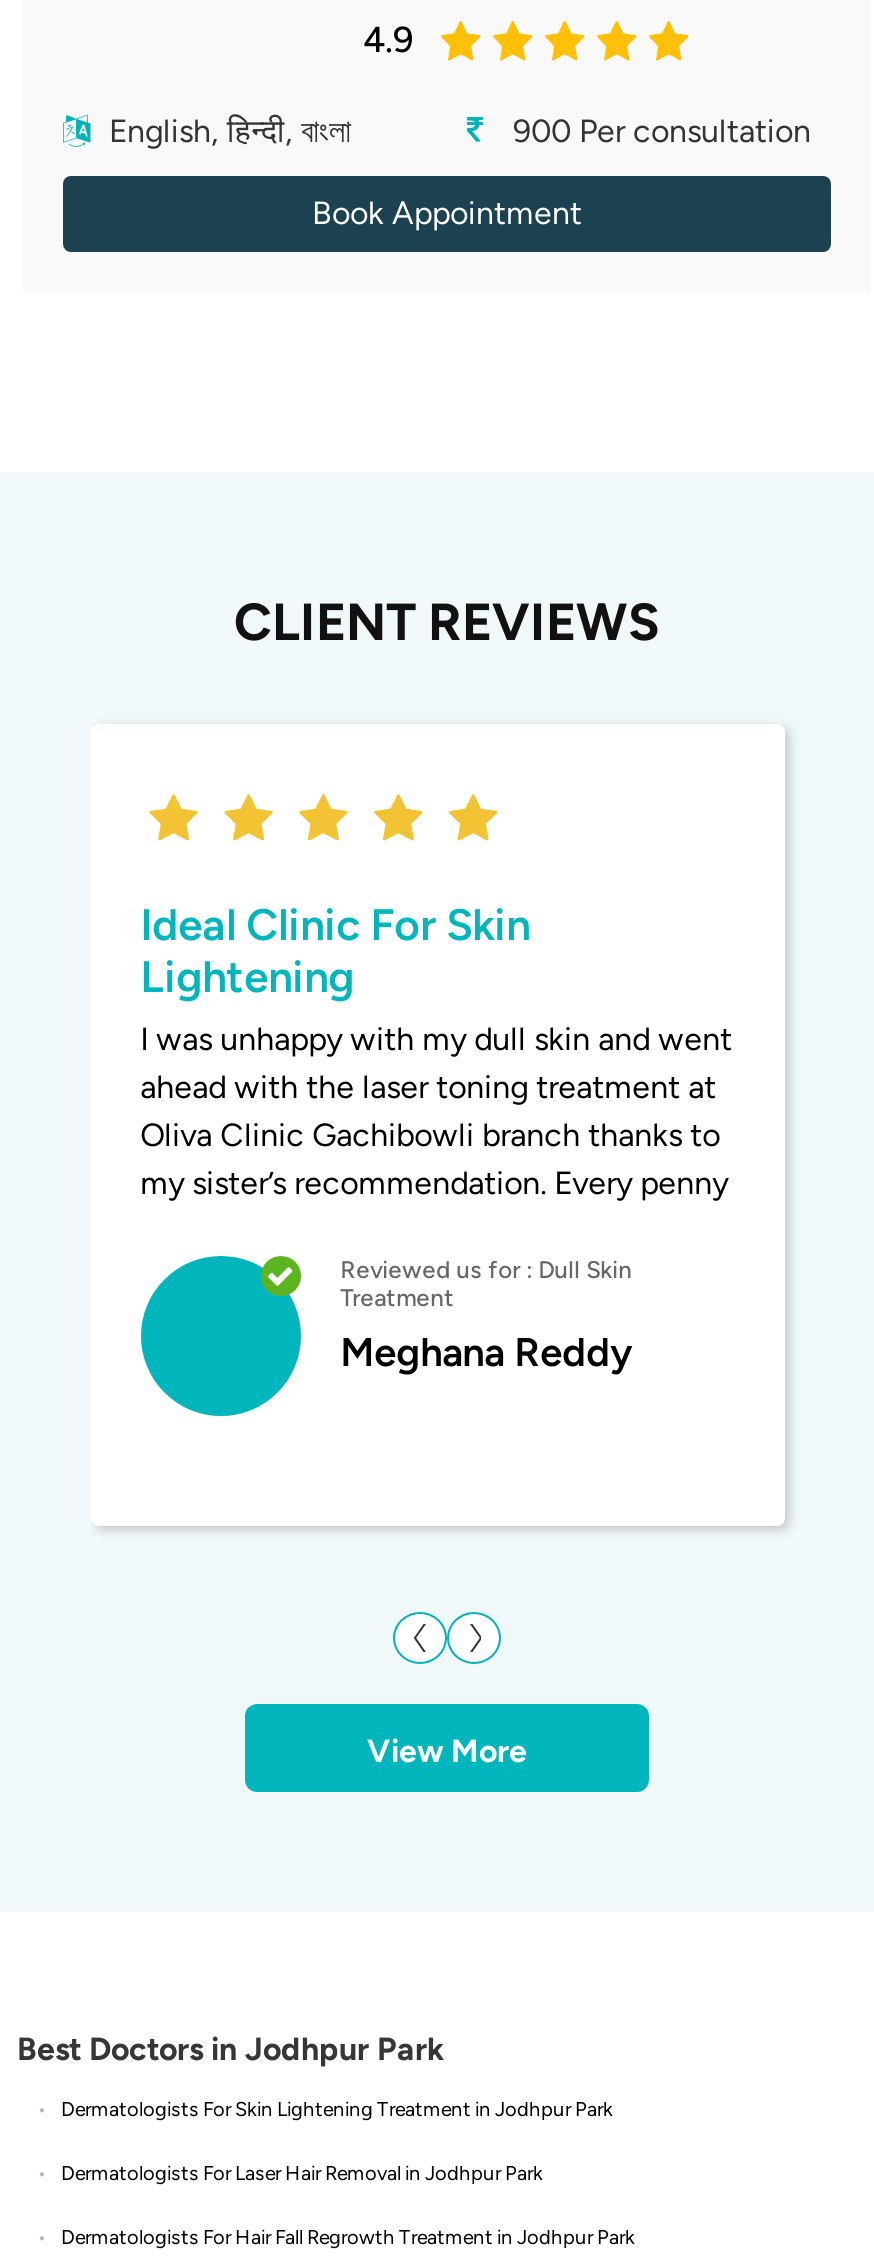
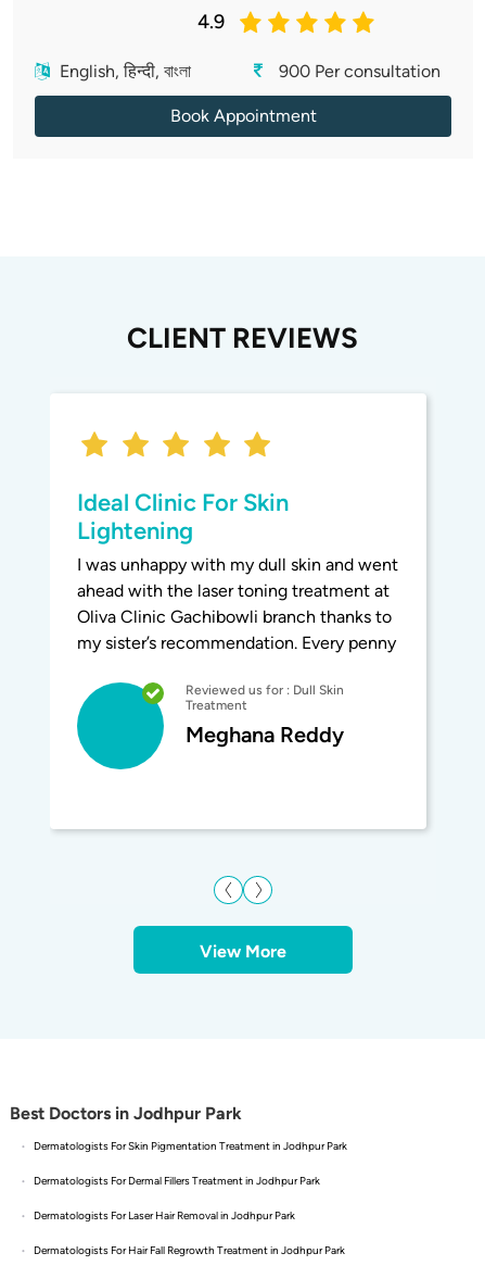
- Dermatologists For Skin Lightening Treatment in Jodhpur Park
+ Dermatologists For Skin Pigmentation Treatment in Jodhpur Park
+ Dermatologists For Dermal Fillers Treatment in Jodhpur Park
